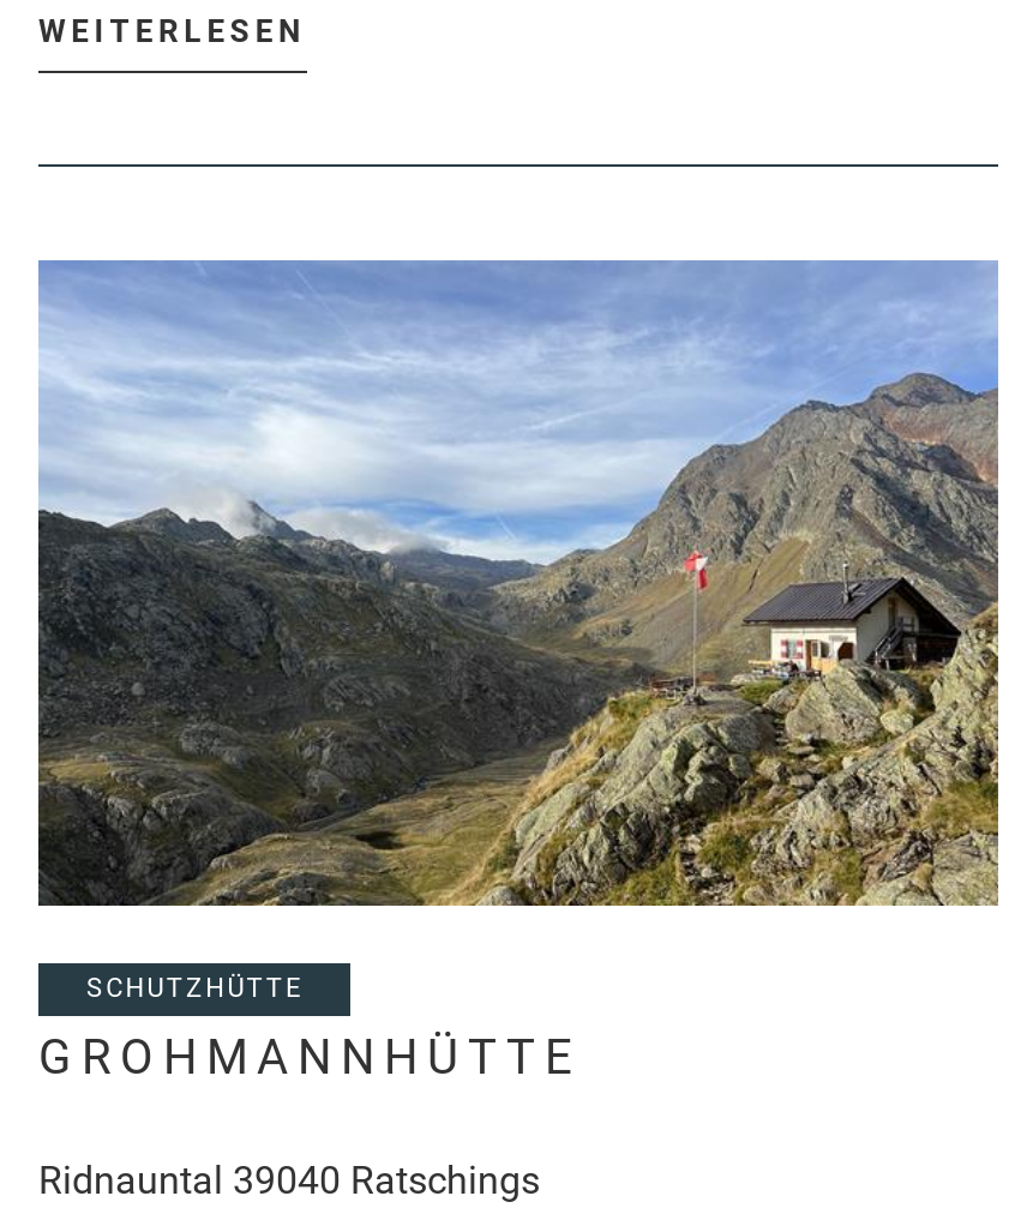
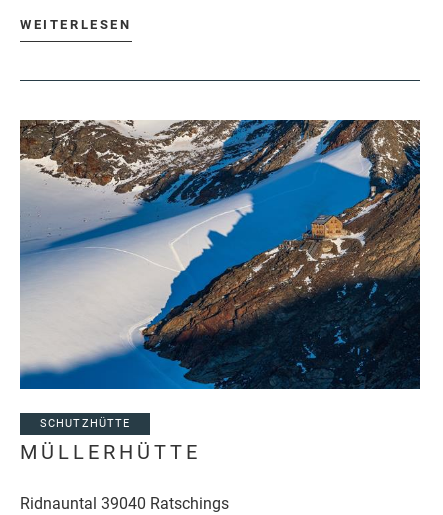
- [image]
+ [image]

- GROHMANNHÜTTE
+ MÜLLERHÜTTE
